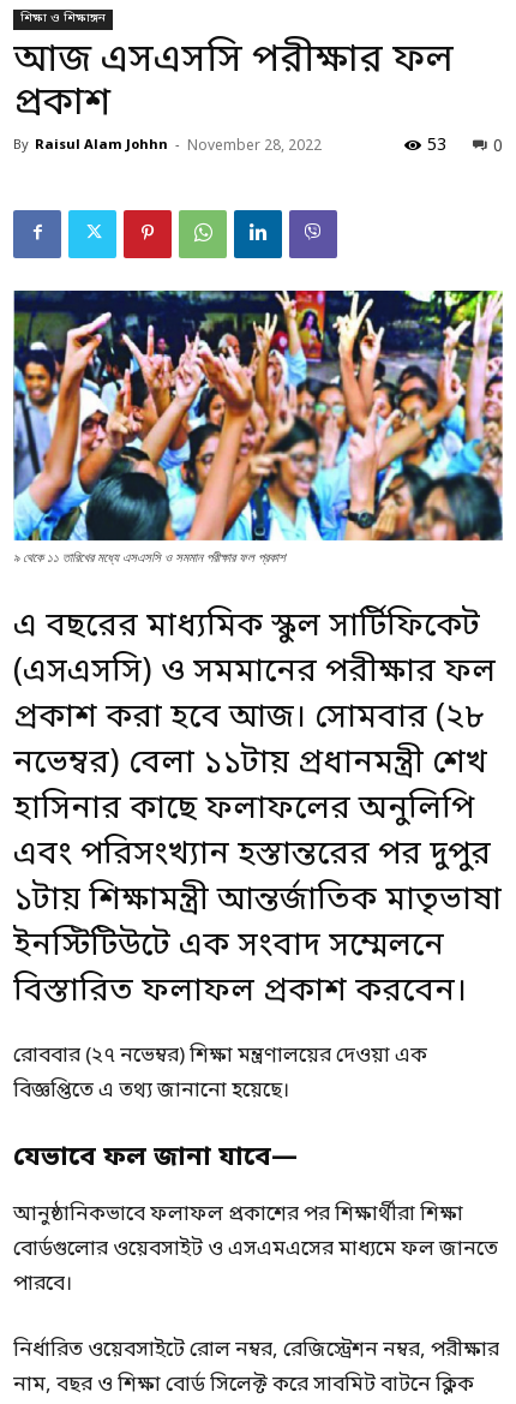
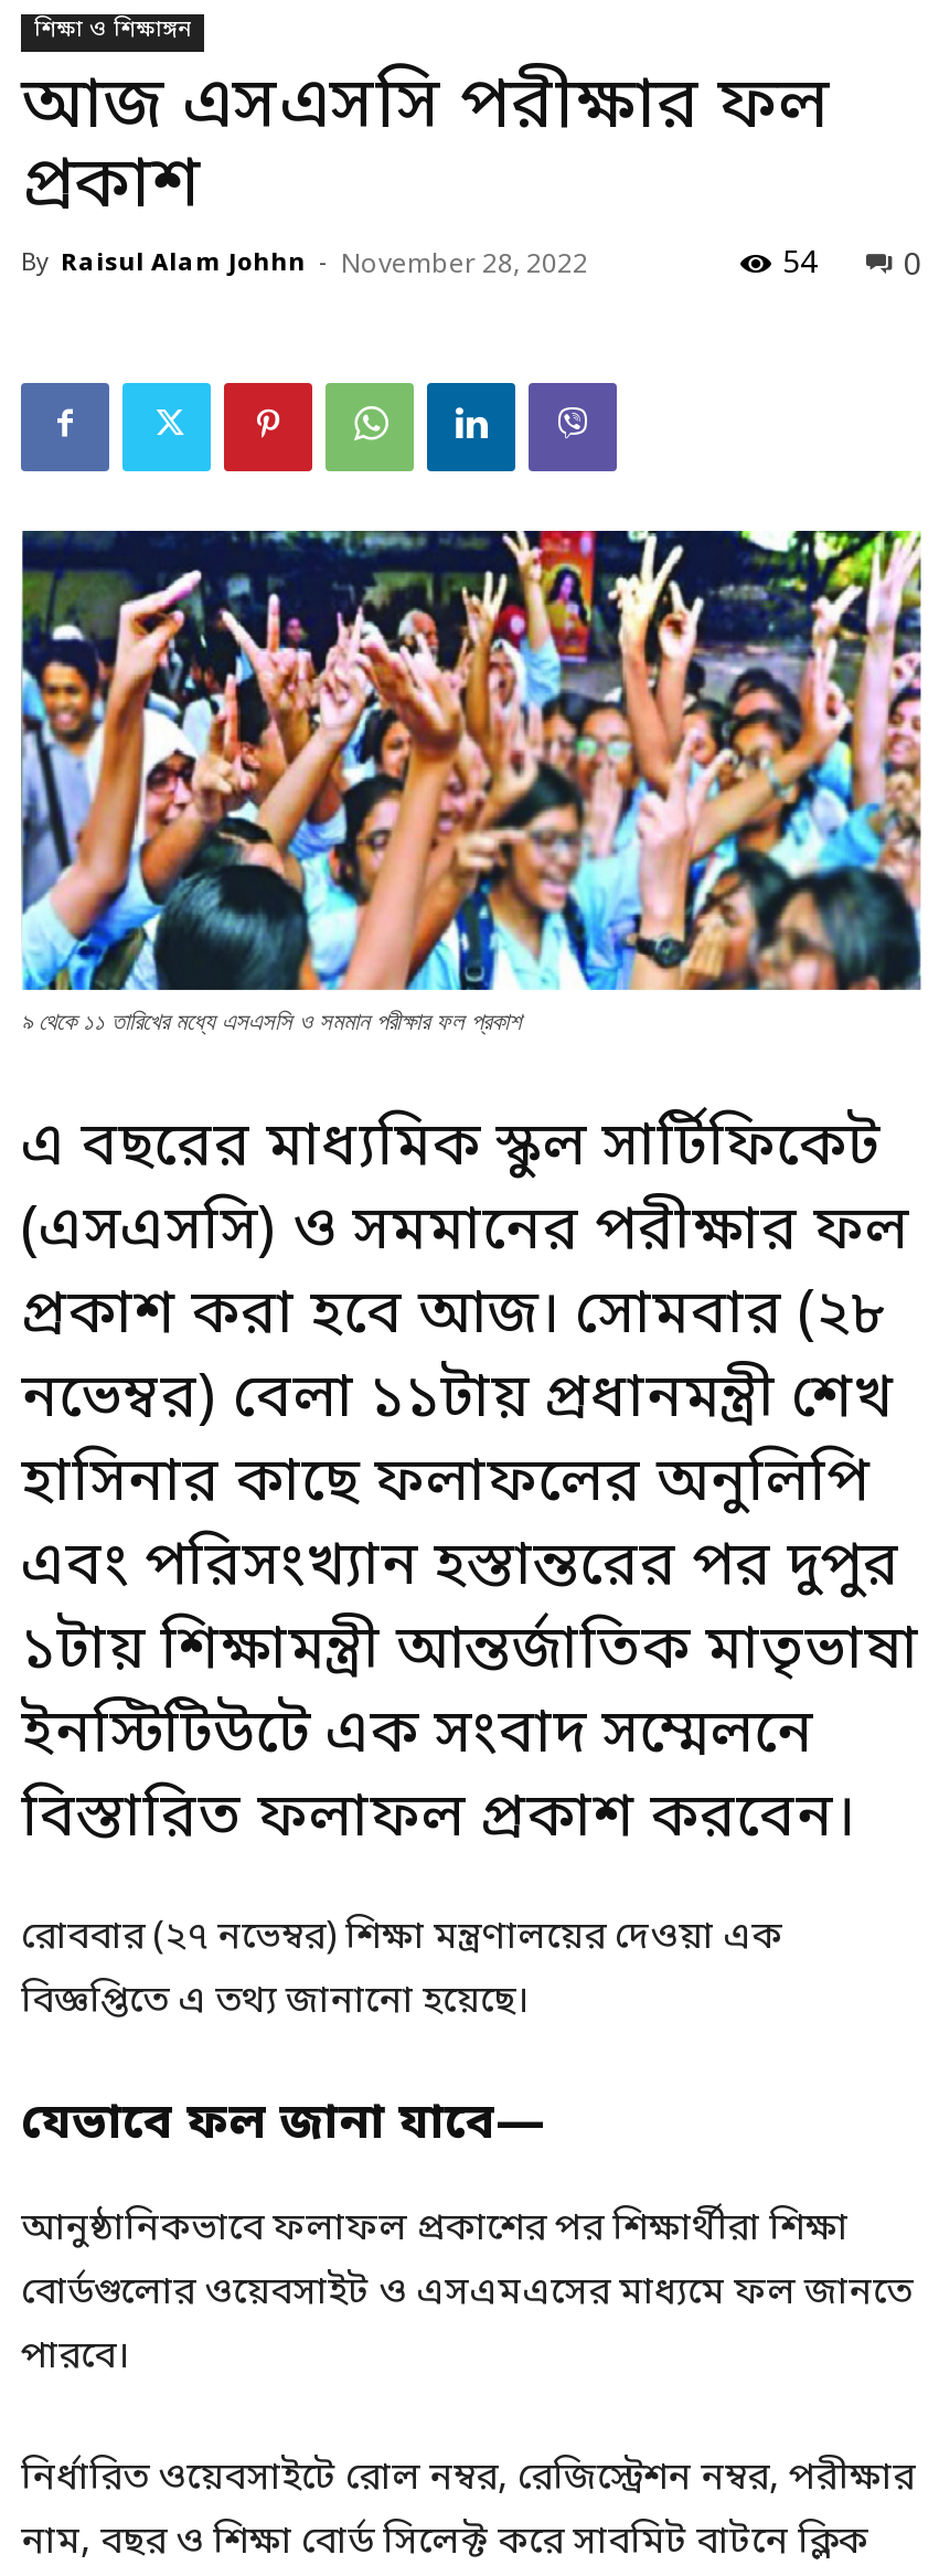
- 53
+ 54
